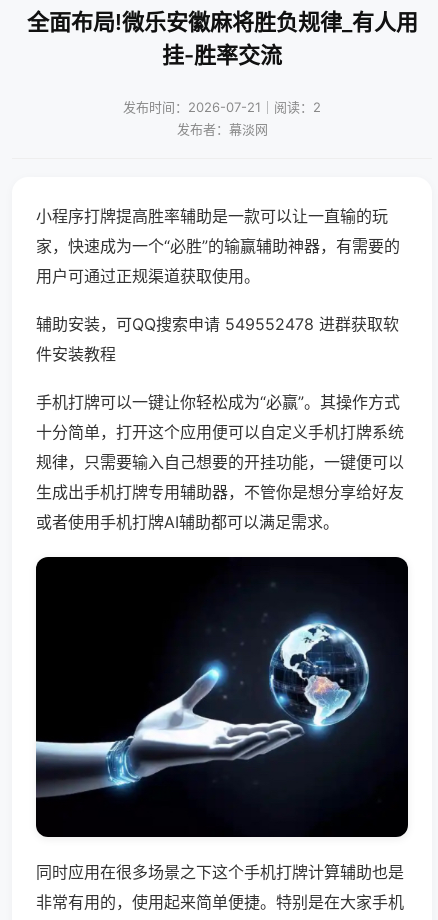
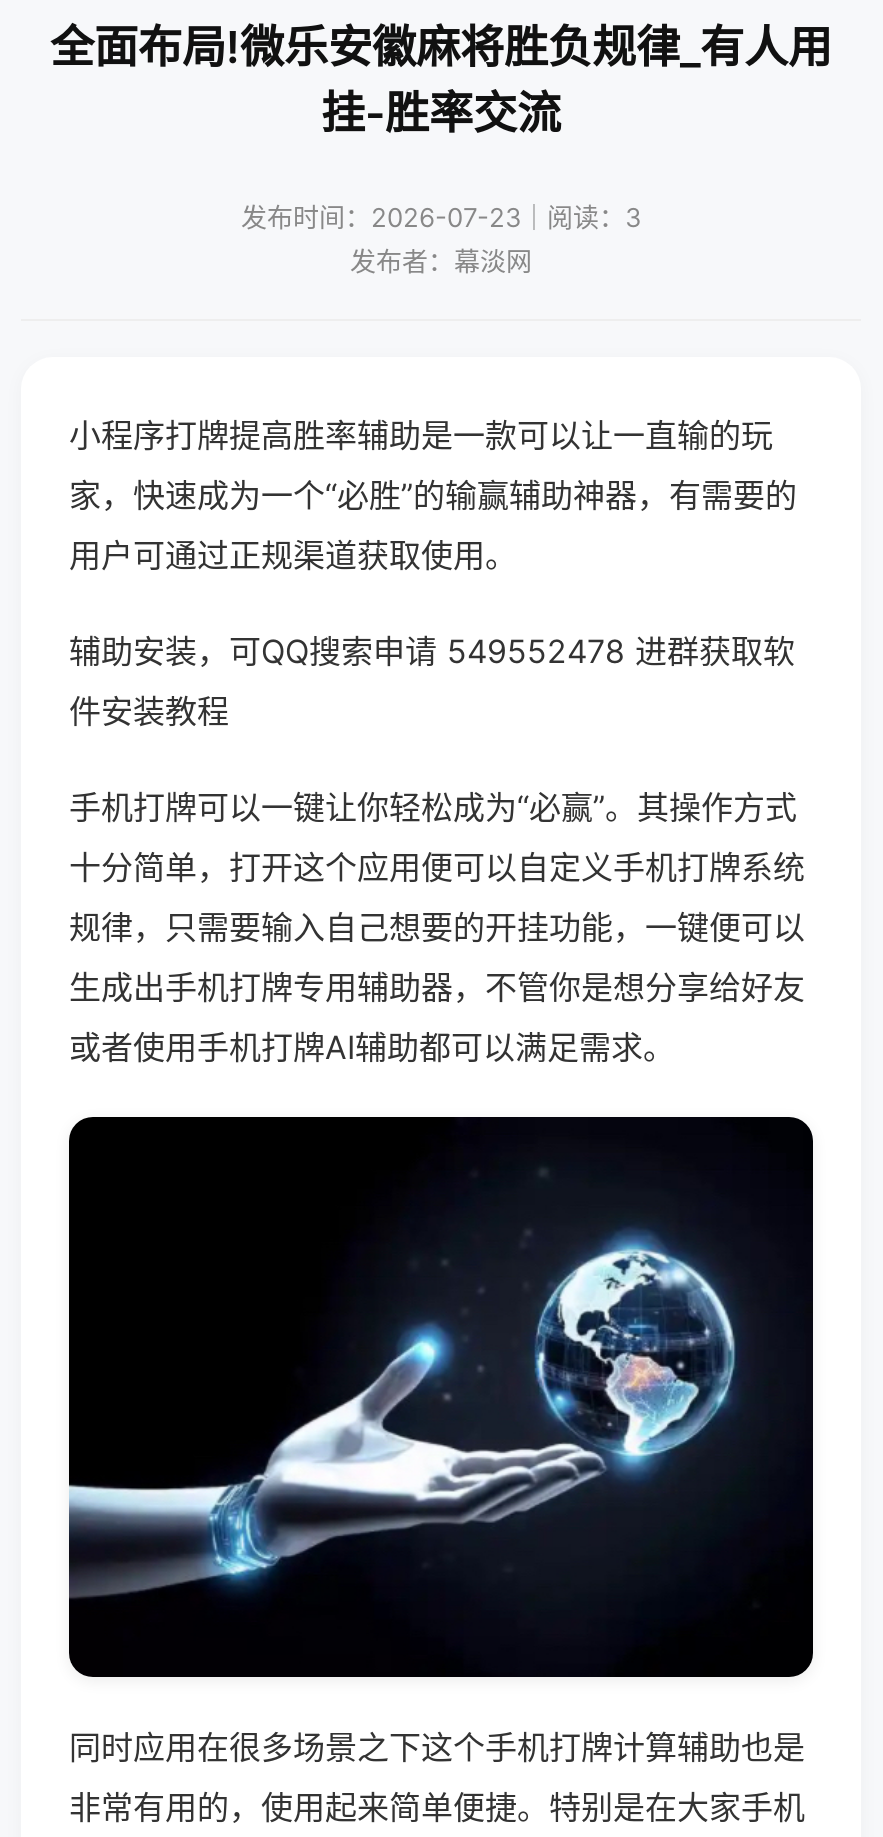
- 发布时间：2026-07-21｜阅读：2
+ 发布时间：2026-07-23｜阅读：3
